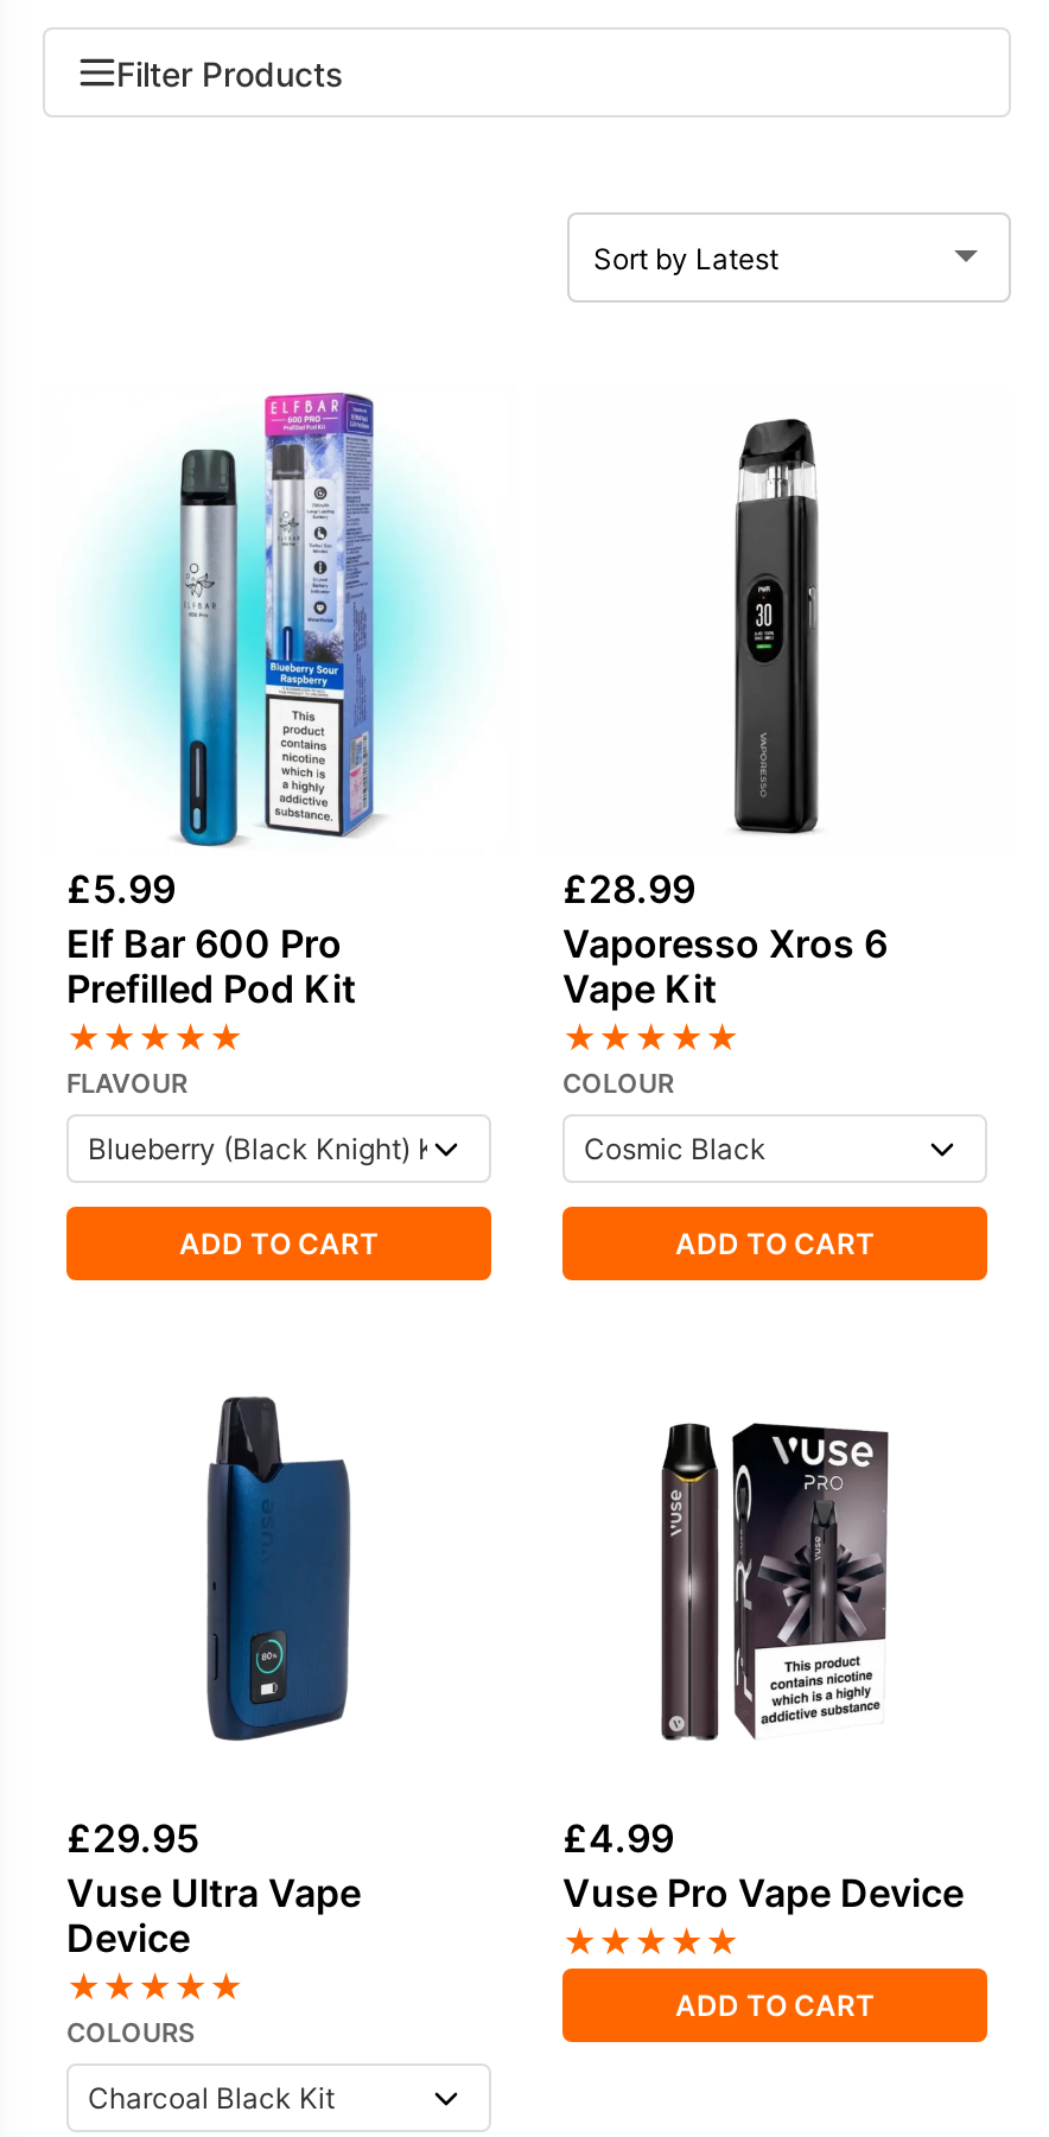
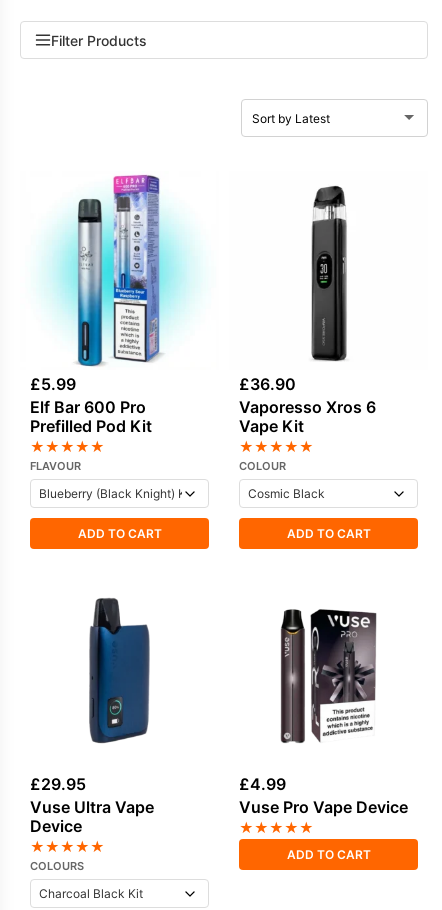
- £28.99
+ £36.90
